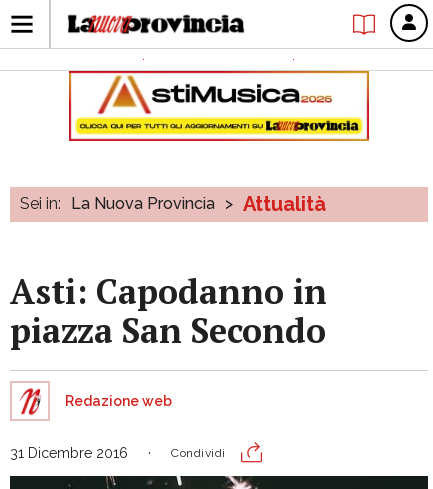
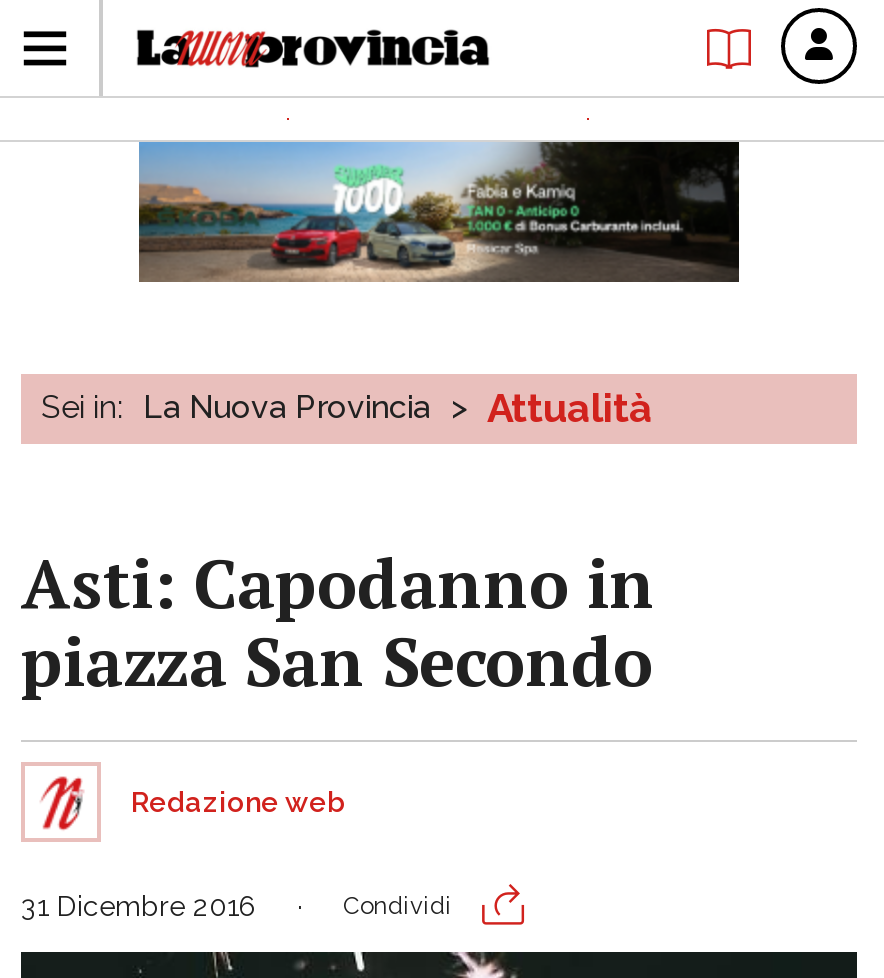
- [image]
+ [image]
